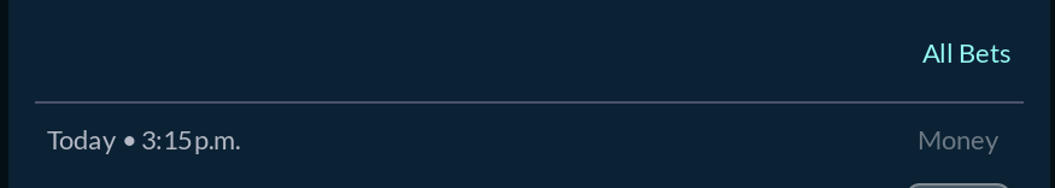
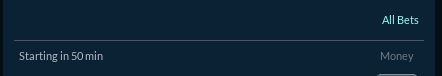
- Today • 3:15 p.m.
+ Starting in 50 min
